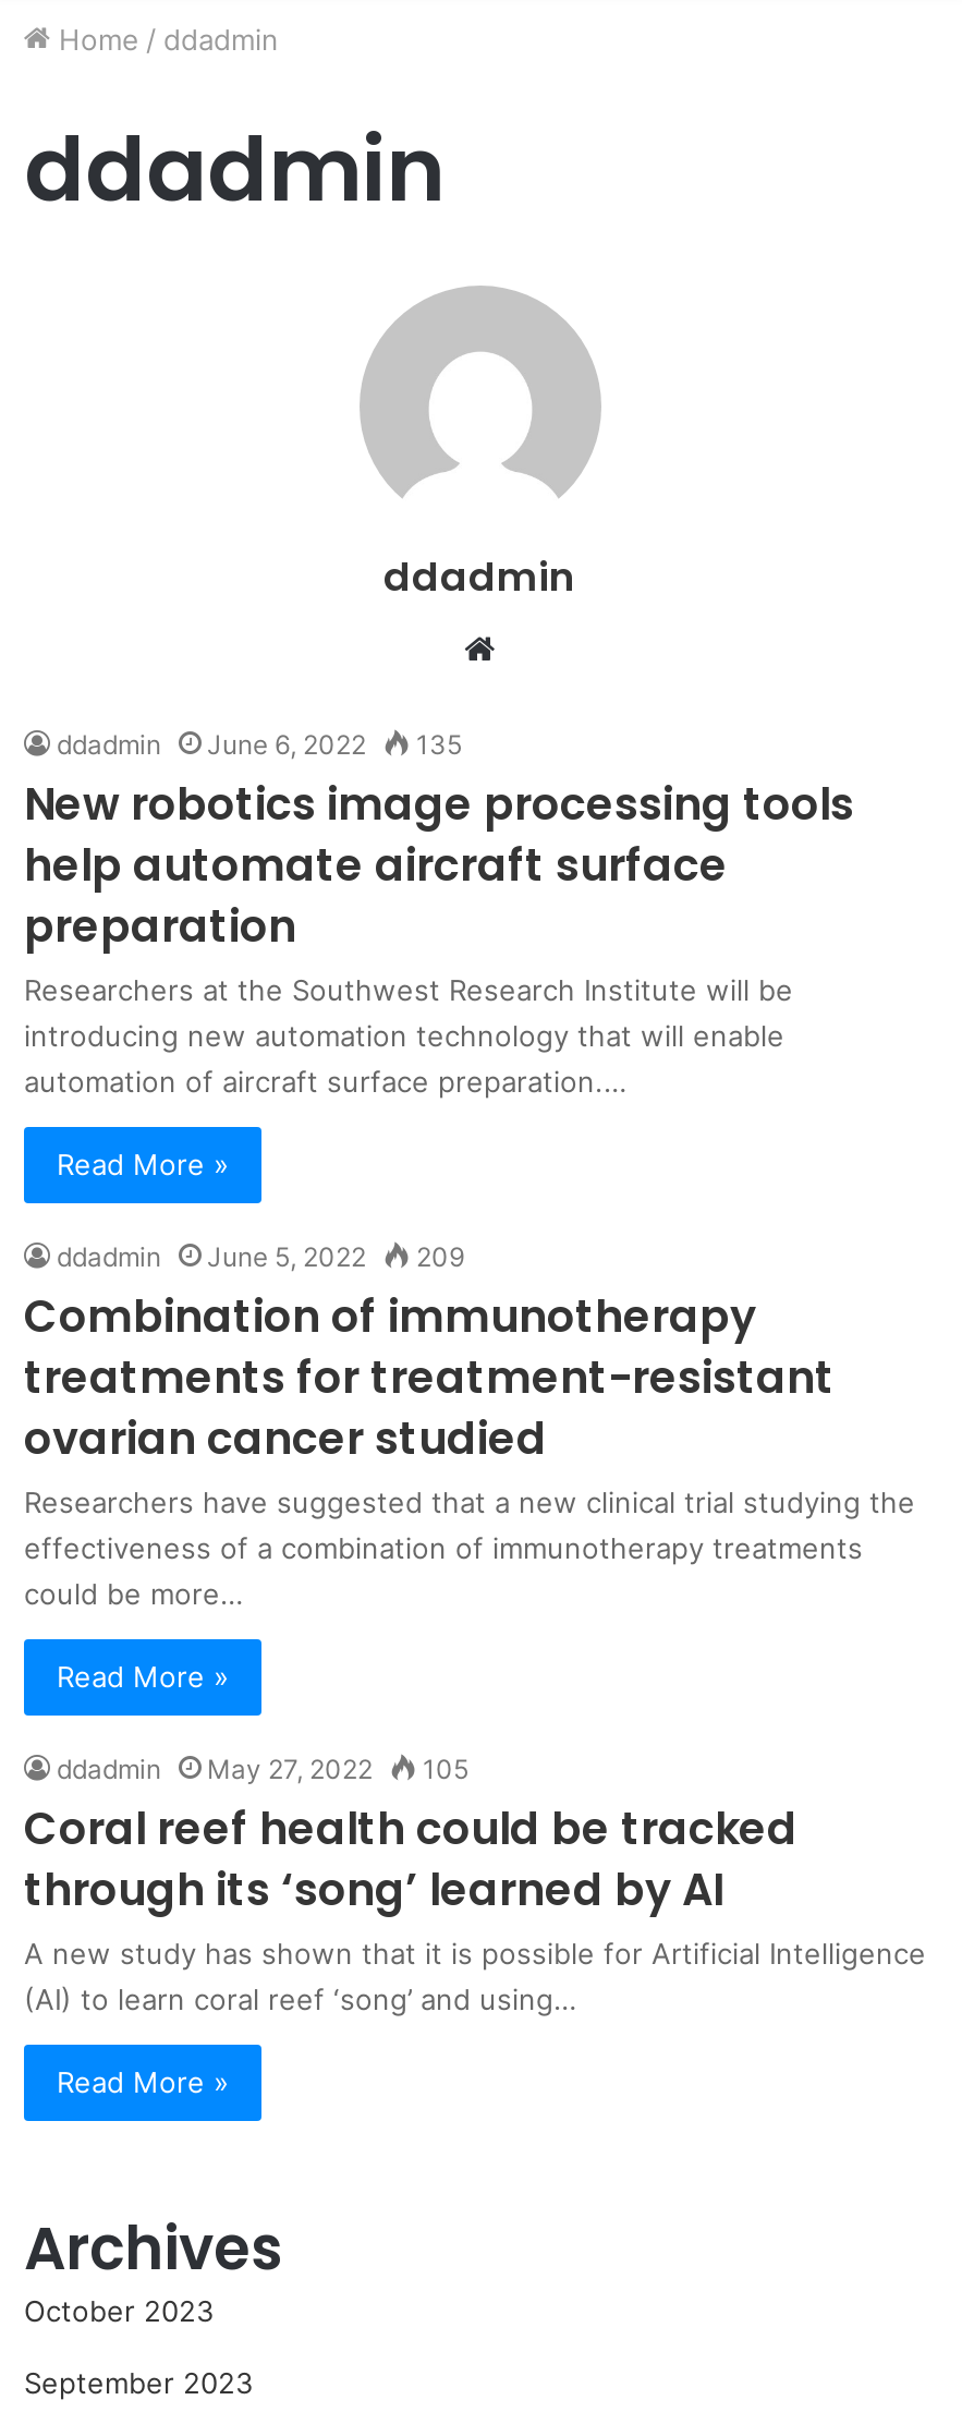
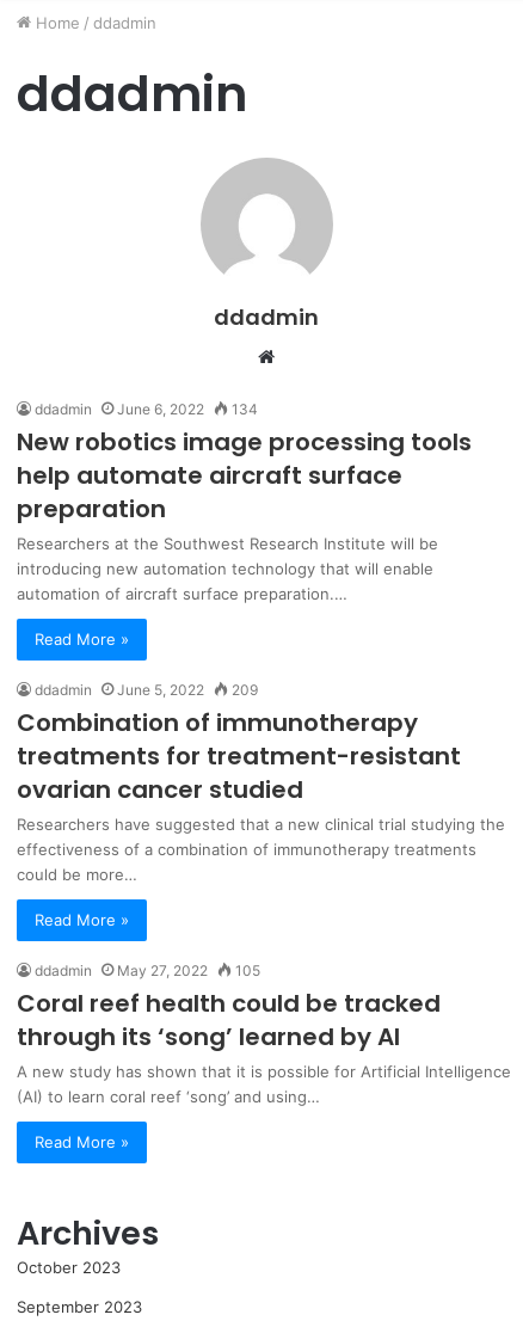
- ddadmin June 6, 2022 135
+ ddadmin June 6, 2022 134
